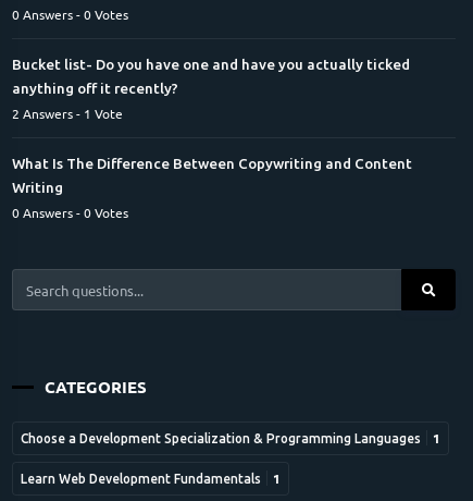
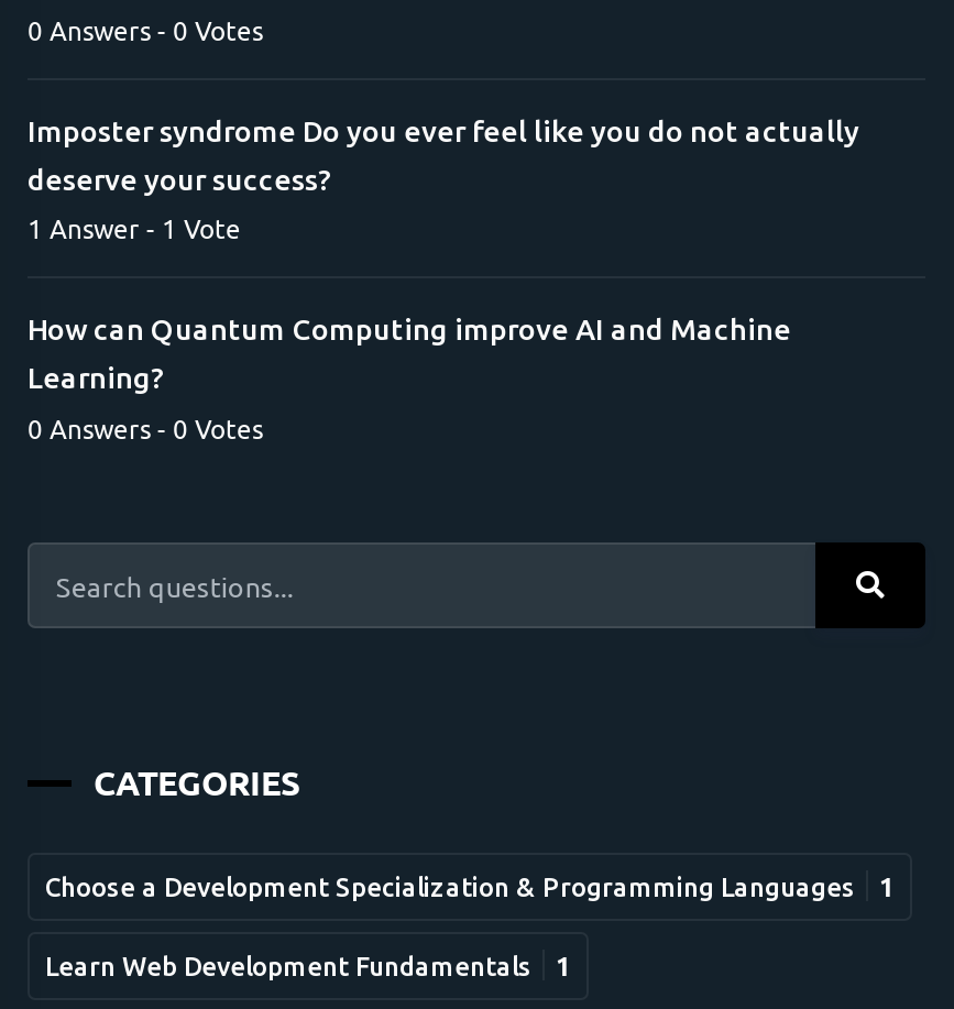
- Bucket list- Do you have one and have you actually ticked
+ Imposter syndrome Do you ever feel like you do not actually

- anything off it recently?
- 2 Answers - 1 Vote
+ deserve your success?
+ 1 Answer - 1 Vote

- What Is The Difference Between Copywriting and Content
+ How can Quantum Computing improve AI and Machine

- Writing
+ Learning?
